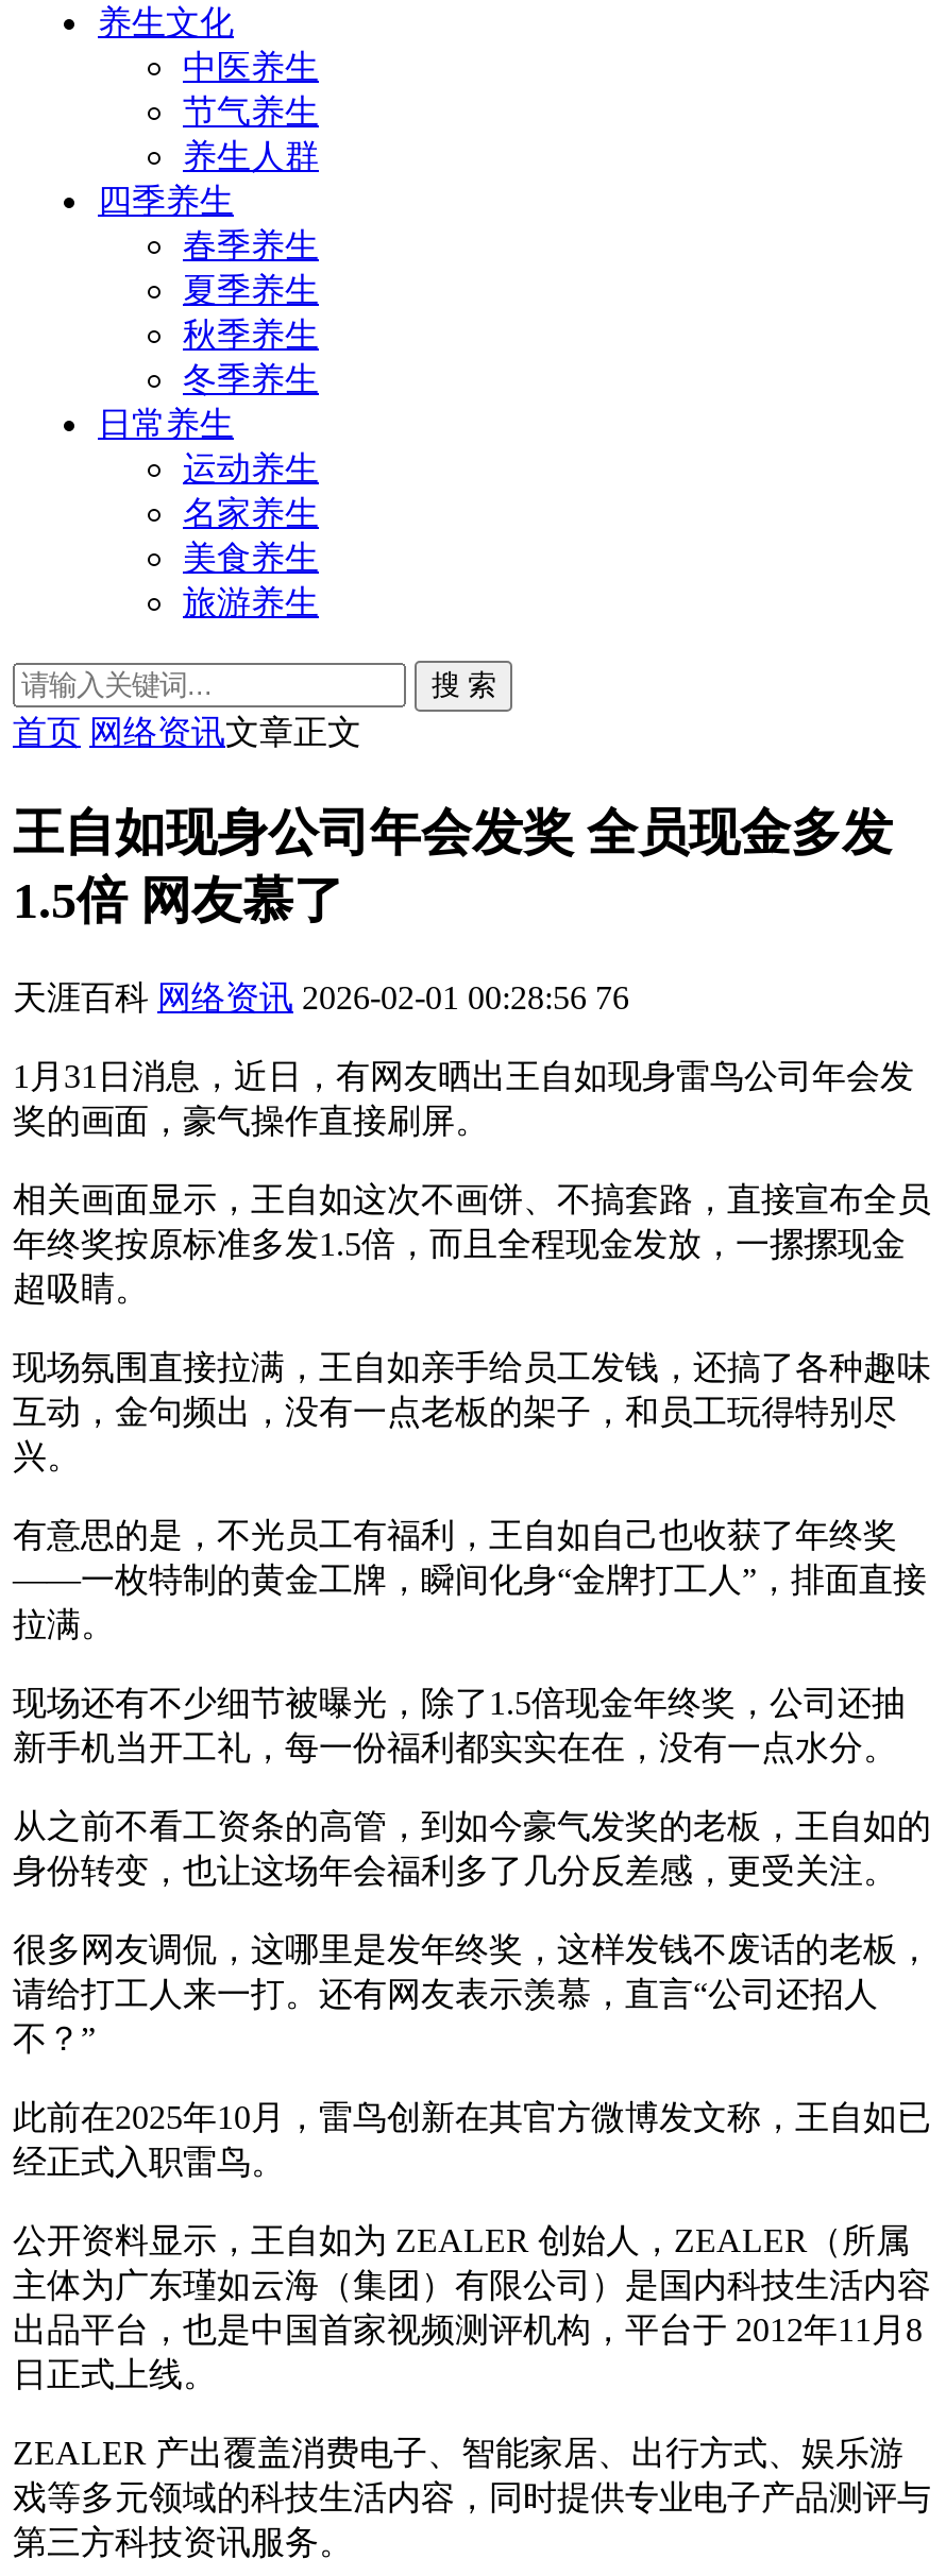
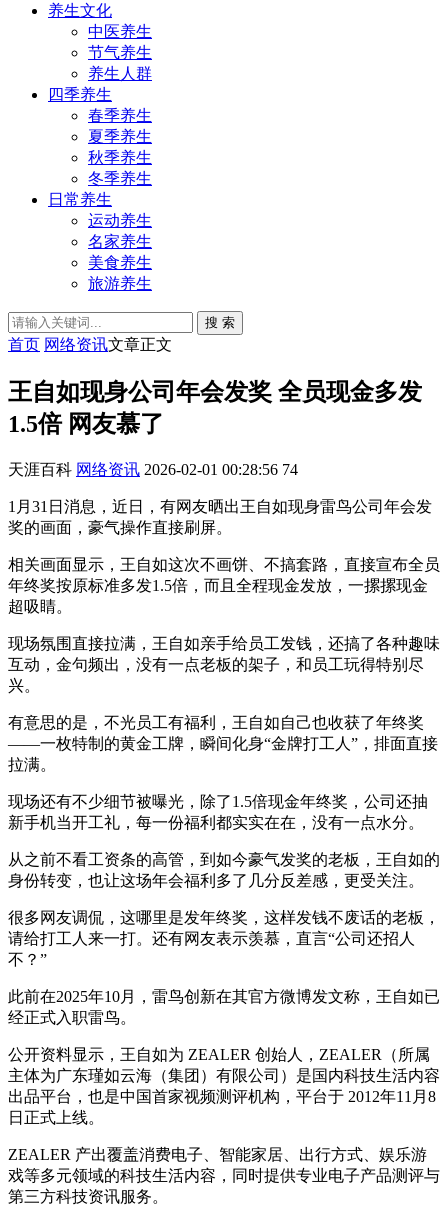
- 天涯百科 网络资讯 2026-02-01 00:28:56 76
+ 天涯百科 网络资讯 2026-02-01 00:28:56 74
